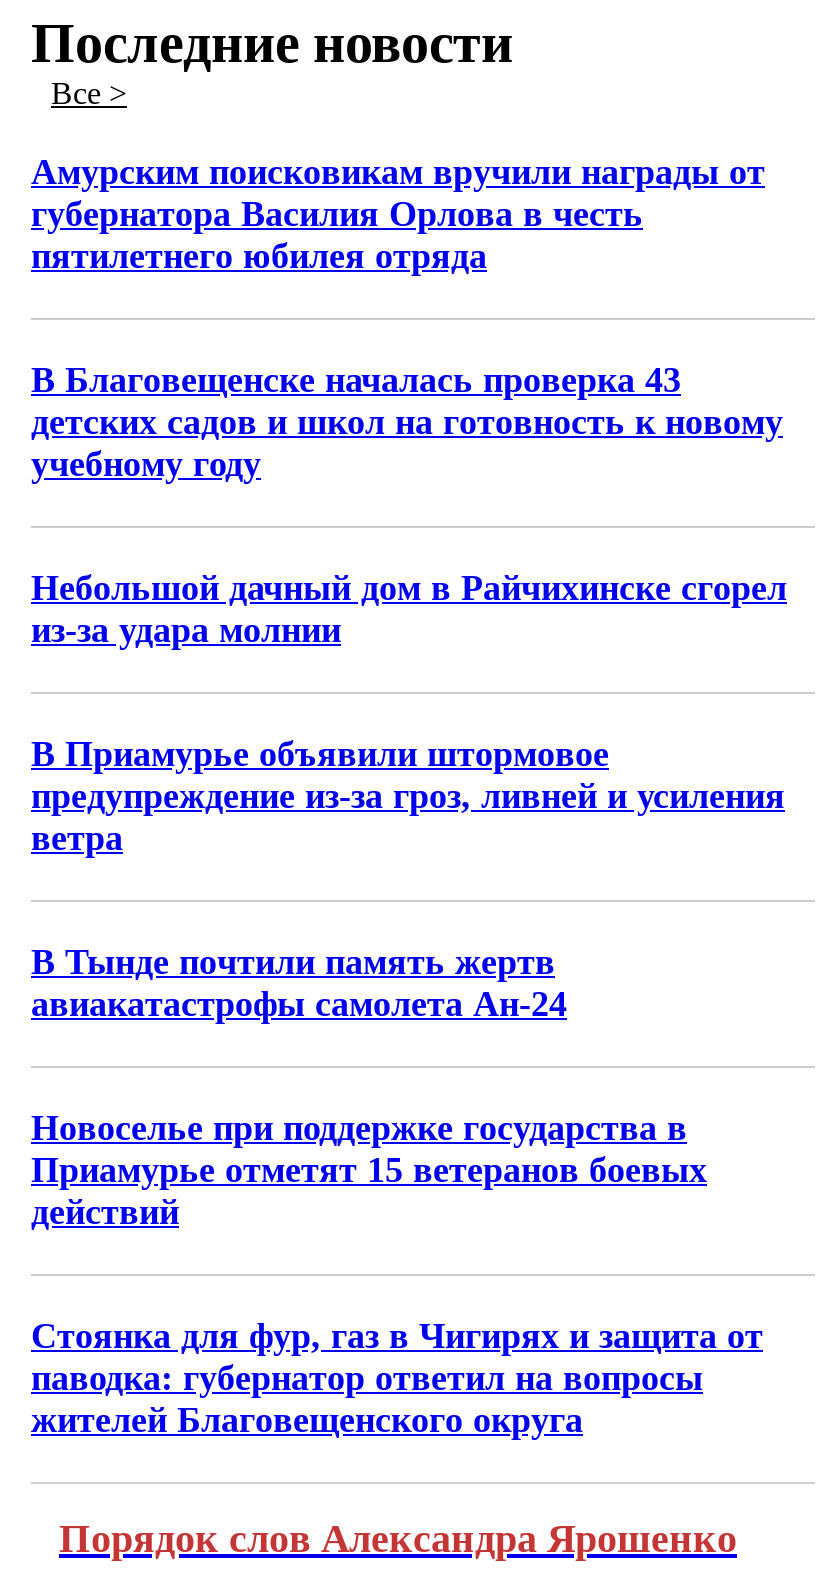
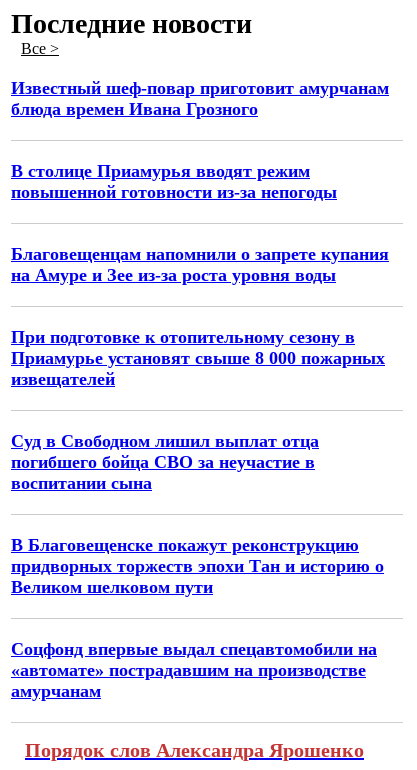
- Амурским поисковикам вручили награды от
- губернатора Василия Орлова в честь
- пятилетнего юбилея отряда
+ Известный шеф-повар приготовит амурчанам
+ блюда времен Ивана Грозного

- В Благовещенске началась проверка 43
- детских садов и школ на готовность к новому
- учебному году
+ В столице Приамурья вводят режим
+ повышенной готовности из-за непогоды

- Небольшой дачный дом в Райчихинске сгорел
- из-за удара молнии
+ Благовещенцам напомнили о запрете купания
+ на Амуре и Зее из-за роста уровня воды

- В Приамурье объявили штормовое
- предупреждение из-за гроз, ливней и усиления
- ветра
+ При подготовке к отопительному сезону в
+ Приамурье установят свыше 8 000 пожарных
+ извещателей

- В Тынде почтили память жертв
- авиакатастрофы самолета Ан-24
+ Суд в Свободном лишил выплат отца
+ погибшего бойца СВО за неучастие в
+ воспитании сына

- Новоселье при поддержке государства в
- Приамурье отметят 15 ветеранов боевых
- действий
+ В Благовещенске покажут реконструкцию
+ придворных торжеств эпохи Тан и историю о
+ Великом шелковом пути

- Стоянка для фур, газ в Чигирях и защита от
- паводка: губернатор ответил на вопросы
- жителей Благовещенского округа
+ Соцфонд впервые выдал спецавтомобили на
+ «автомате» пострадавшим на производстве
+ амурчанам
